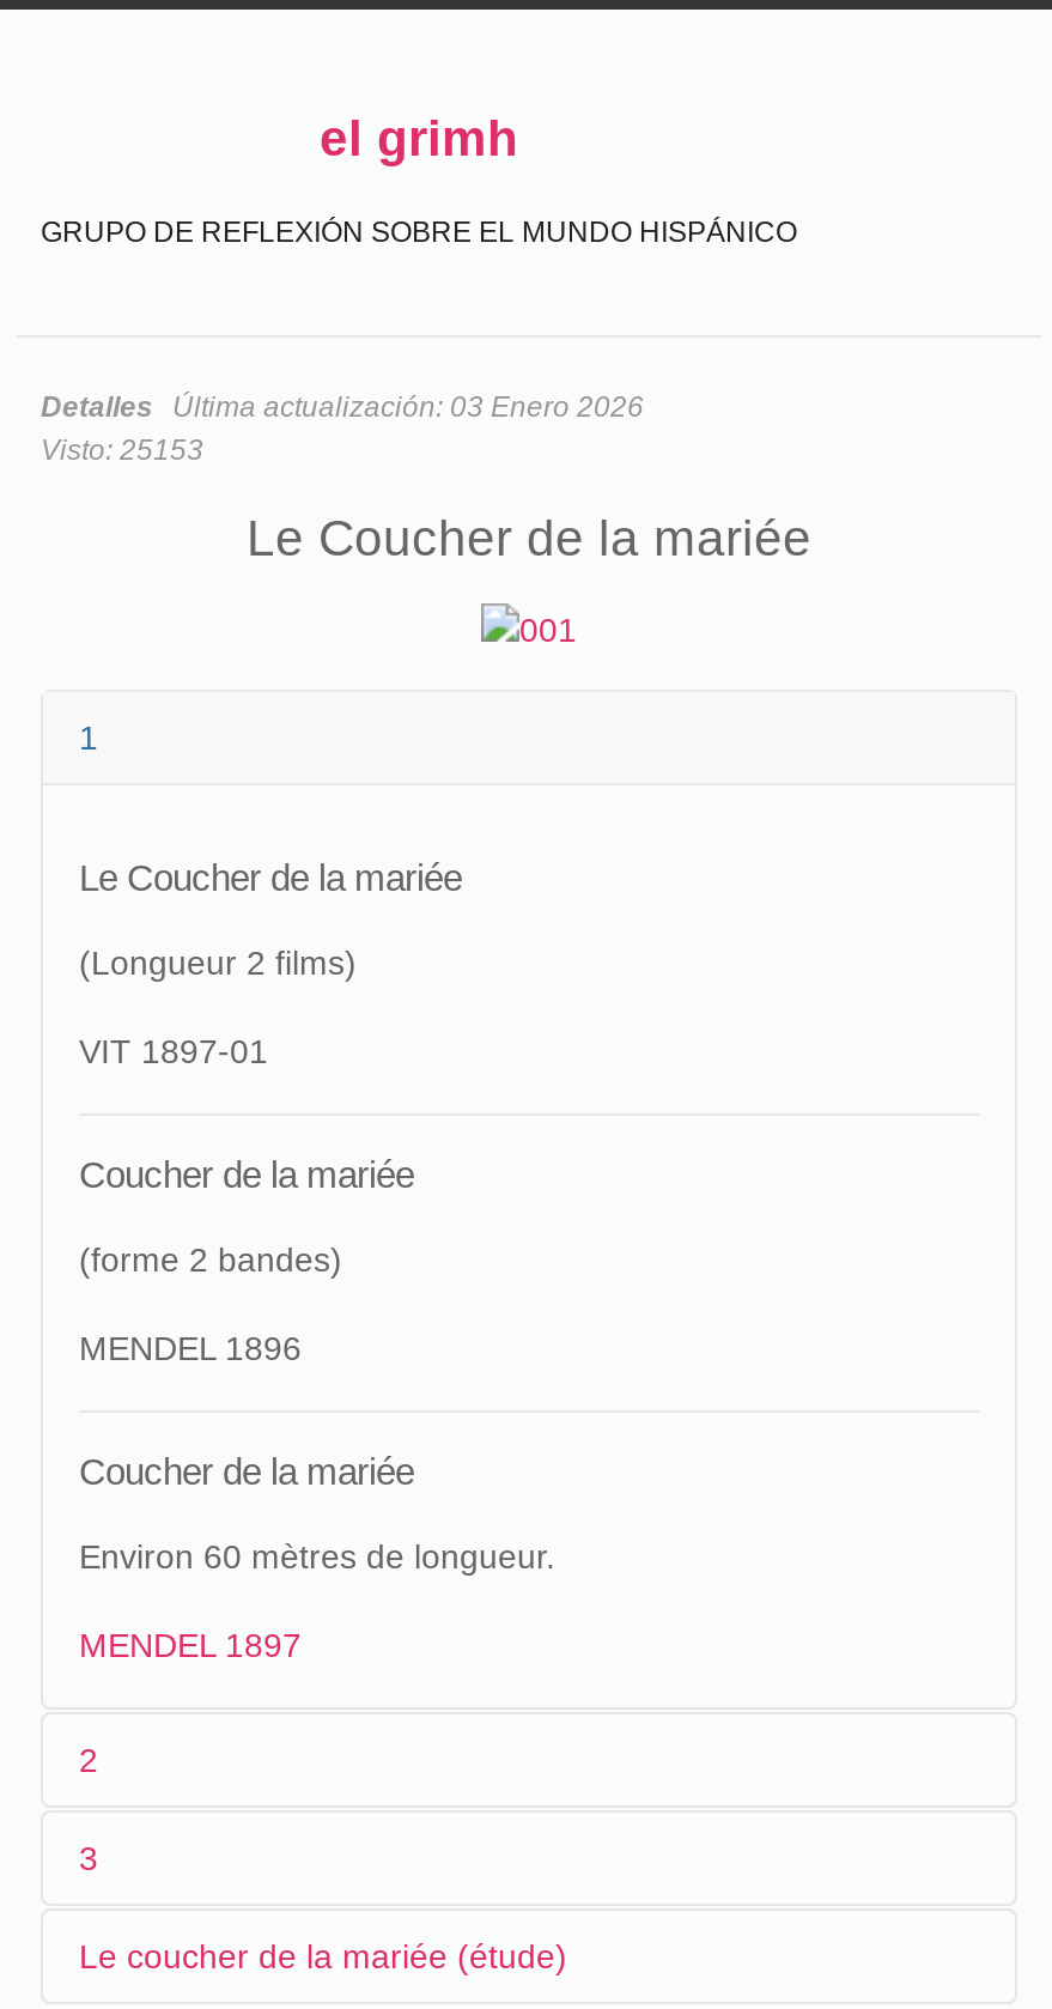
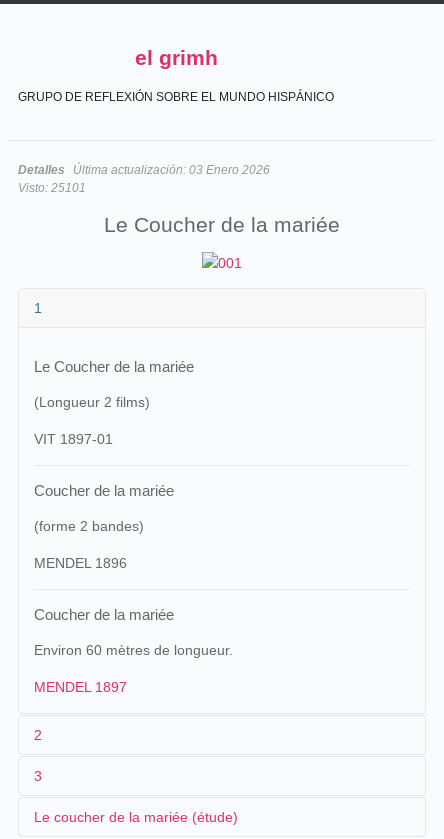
- Visto: 25153
+ Visto: 25101
